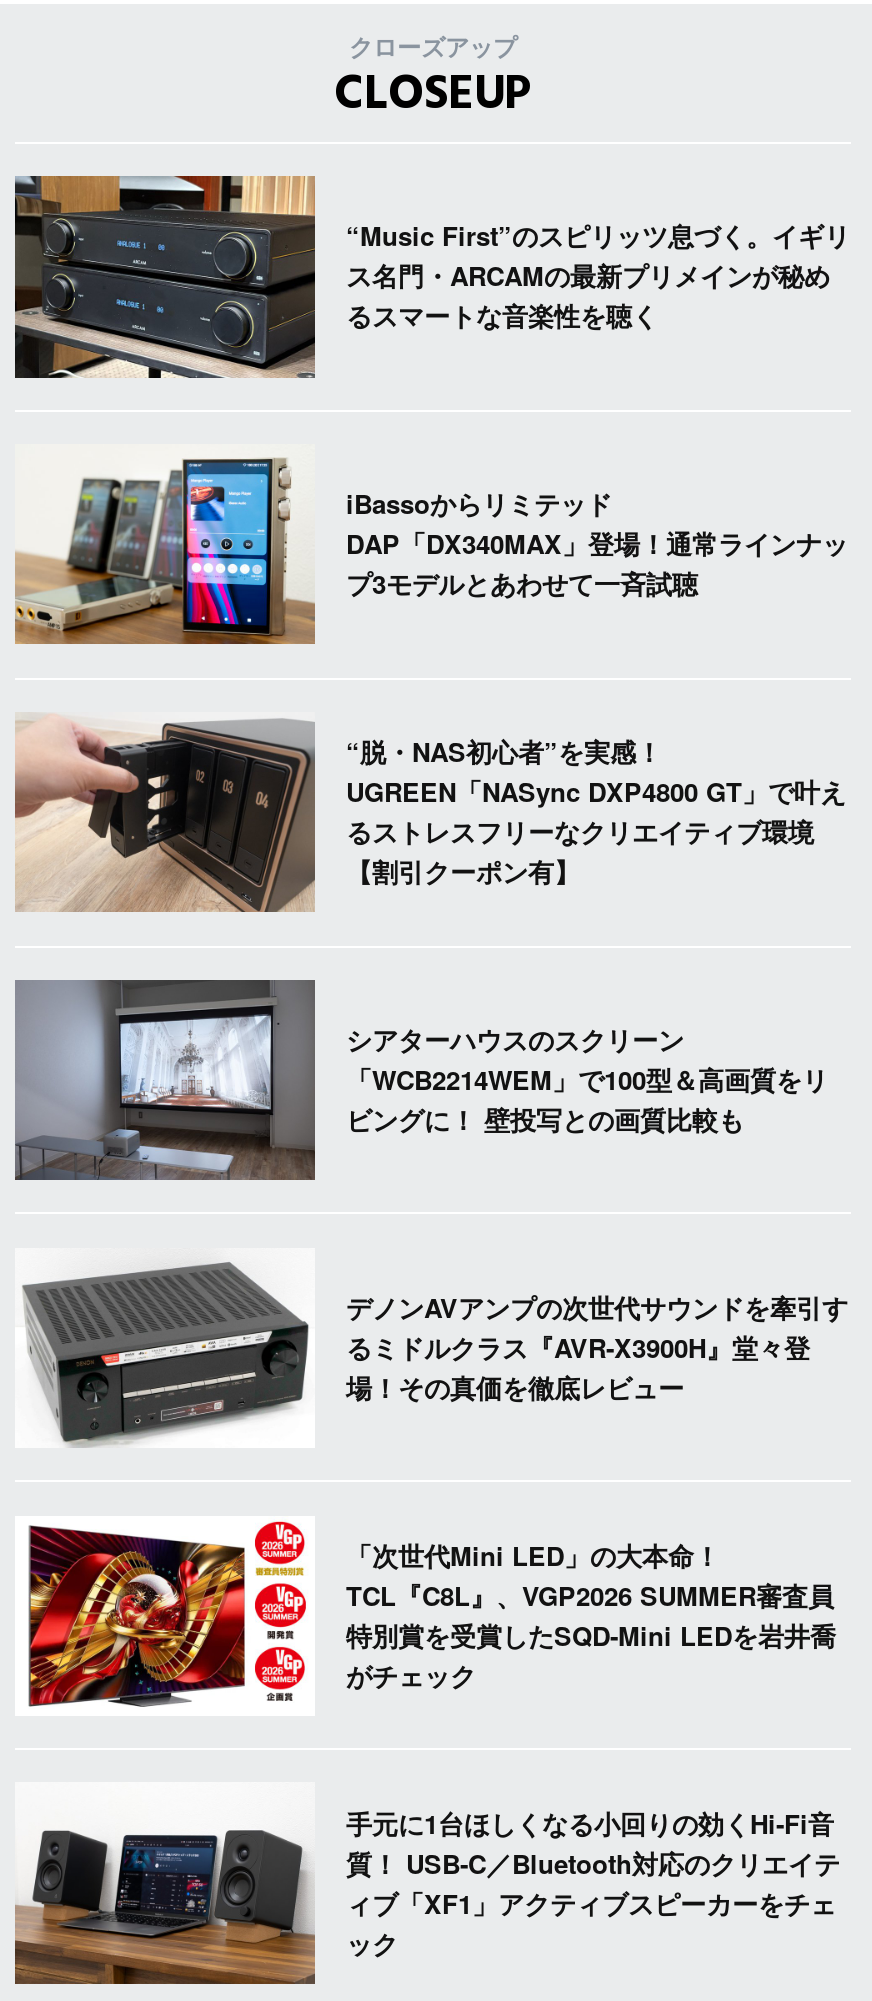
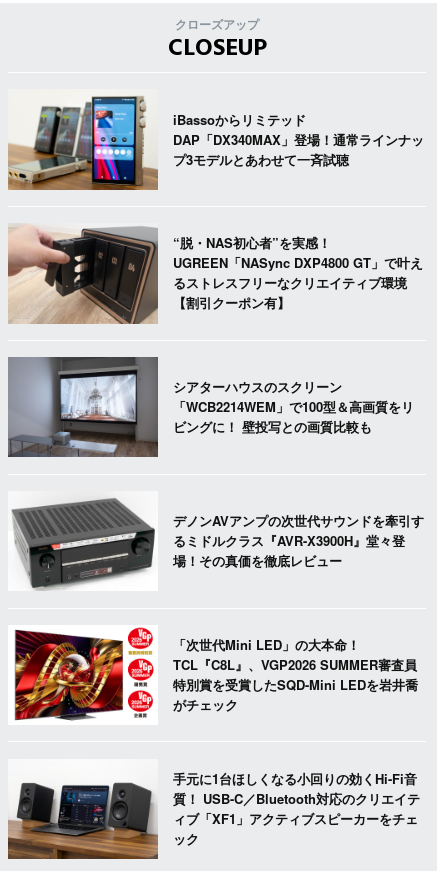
- [image]
- “Music First”のスピリッツ息づく。イギリ
- ス名門・ARCAMの最新プリメインが秘め
- るスマートな音楽性を聴く
